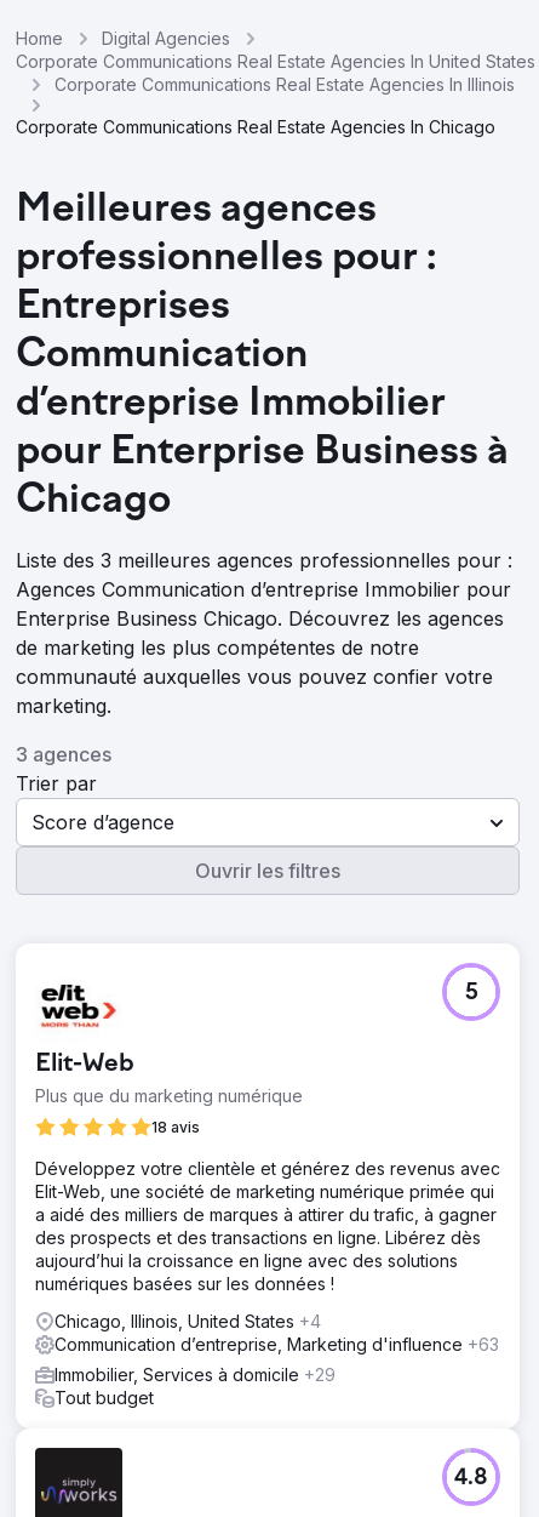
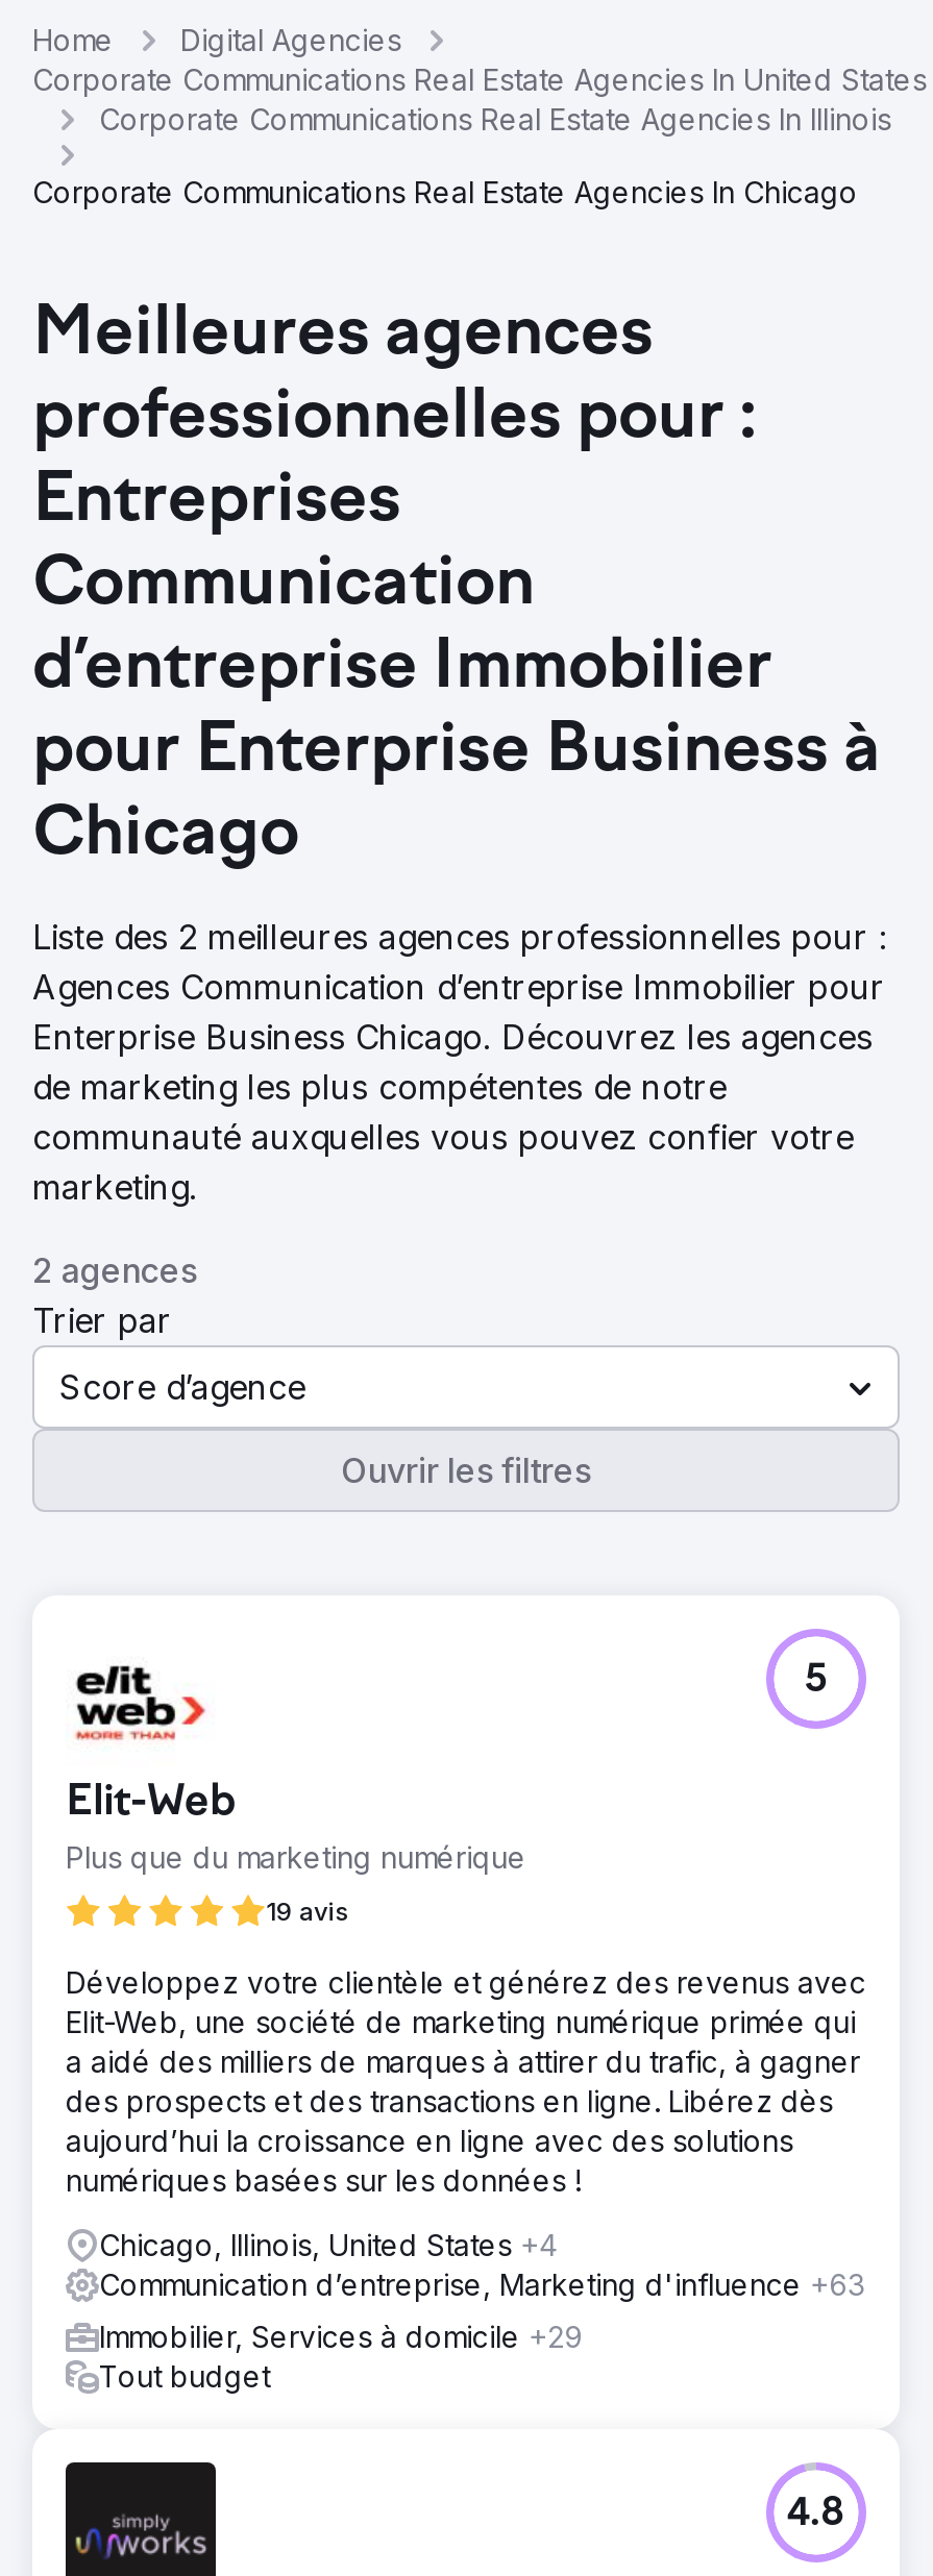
- Liste des 3 meilleures agences professionnelles pour :
+ Liste des 2 meilleures agences professionnelles pour :

- 3 agences
+ 2 agences

- 18 avis
+ 19 avis
